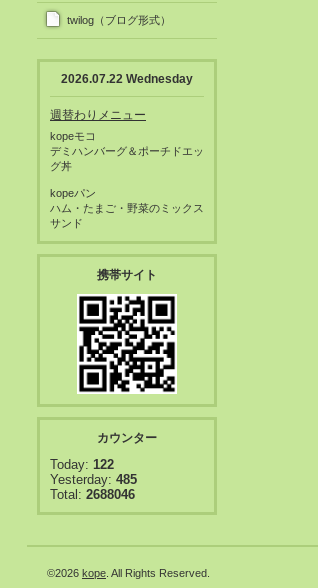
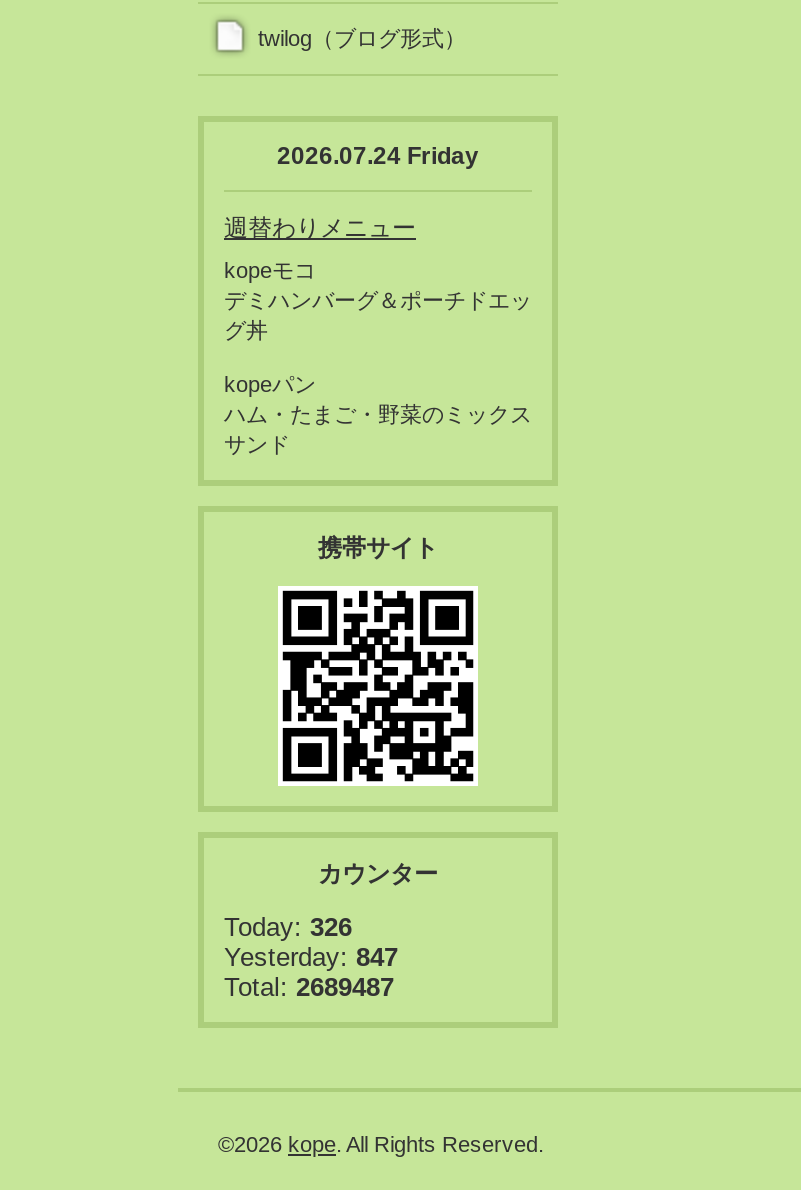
- 2026.07.22 Wednesday
+ 2026.07.24 Friday

- Today: 122
+ Today: 326

- Yesterday: 485
+ Yesterday: 847

- Total: 2688046
+ Total: 2689487
